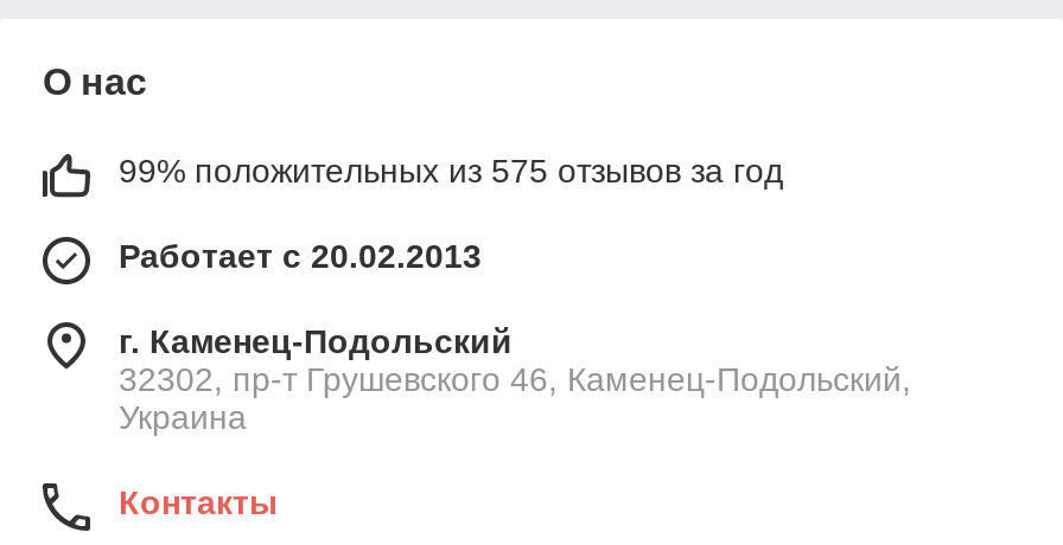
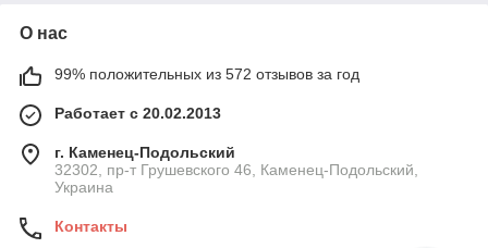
- 99% положительных из 575 отзывов за год
+ 99% положительных из 572 отзывов за год
